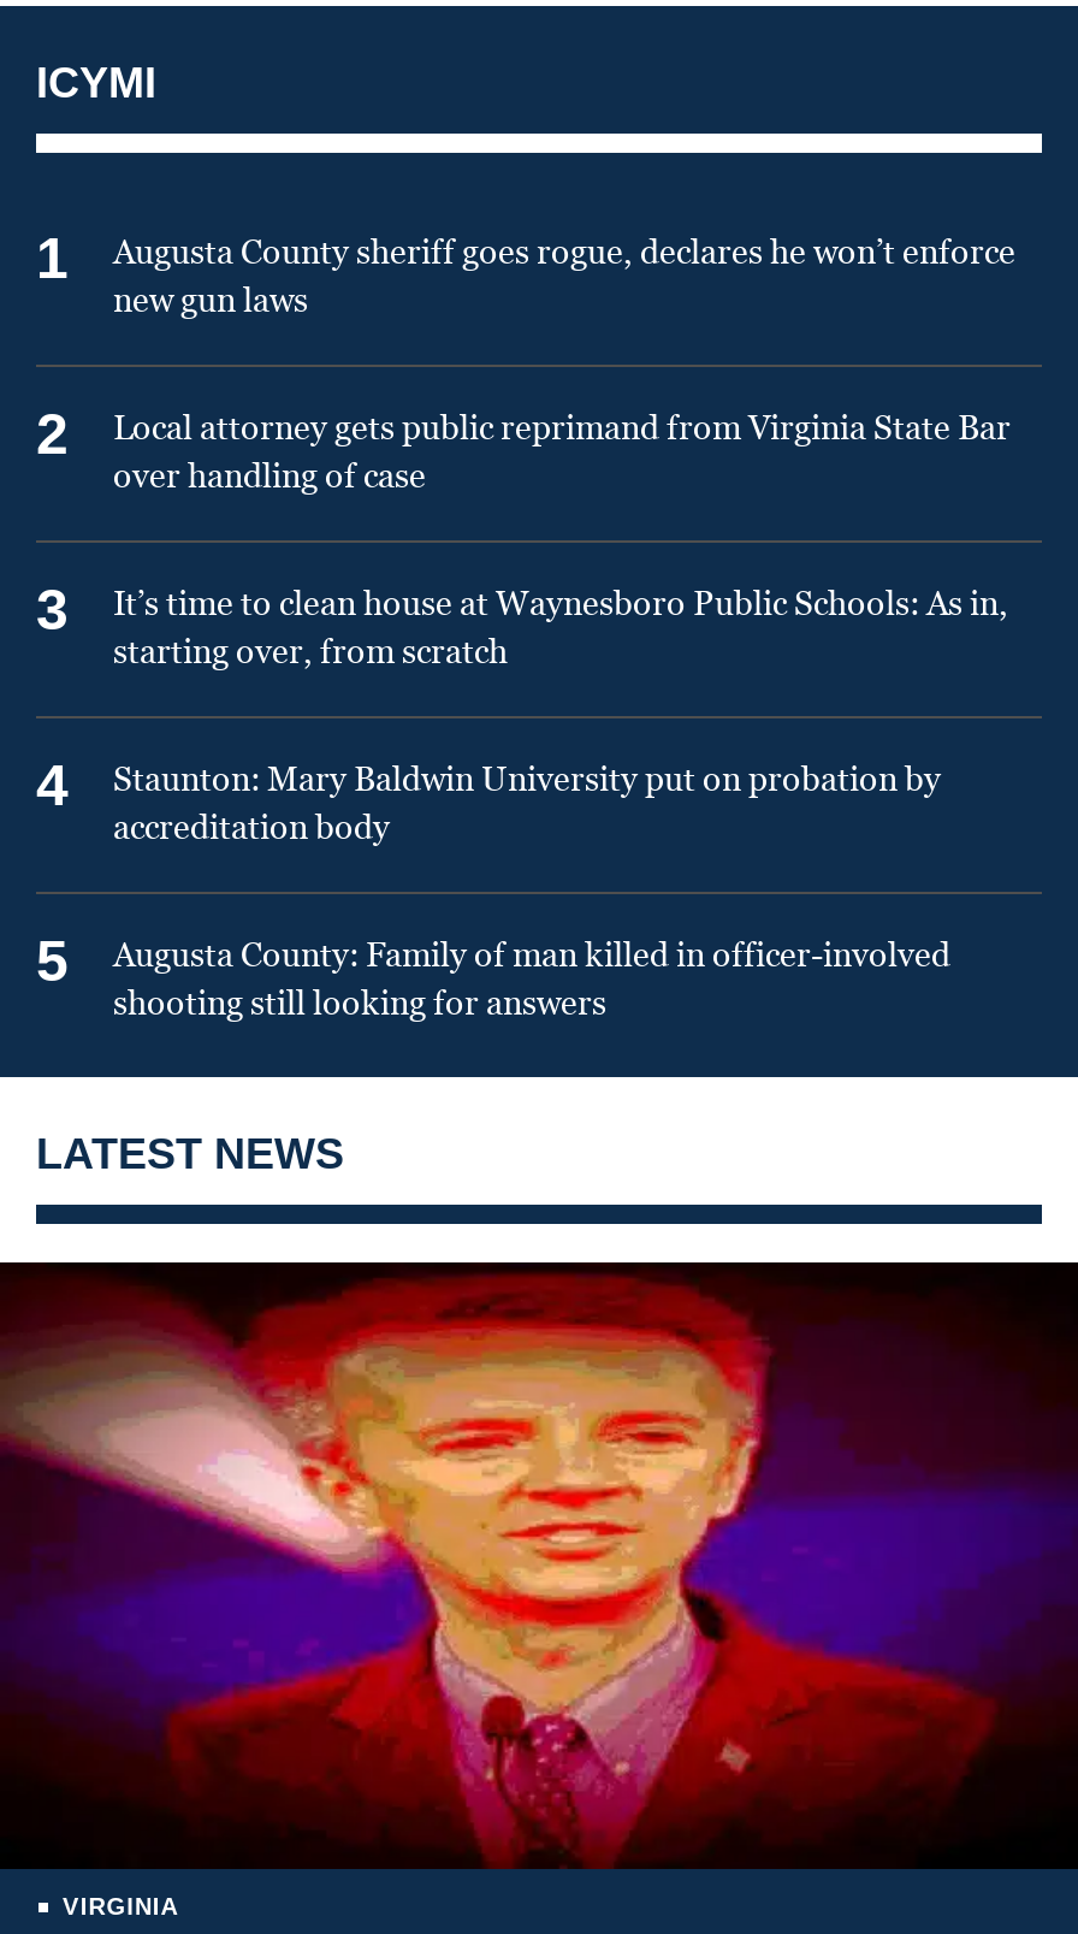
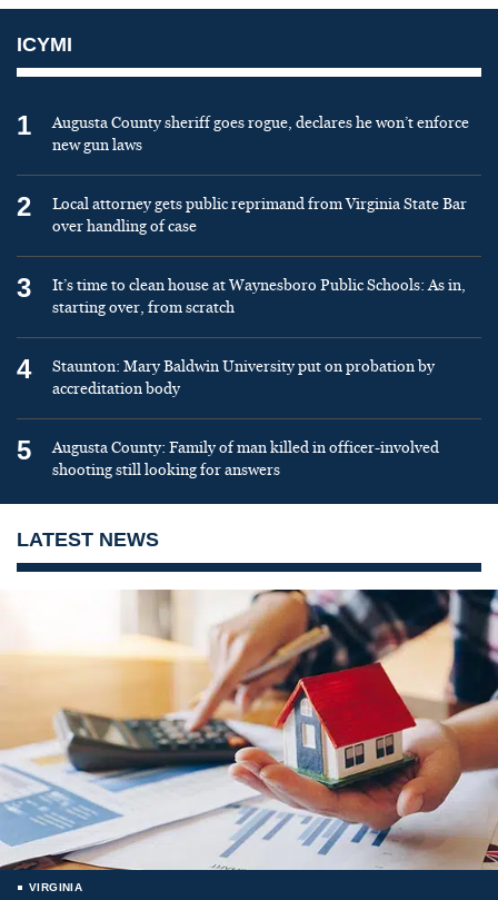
- [image]
+ [image]
